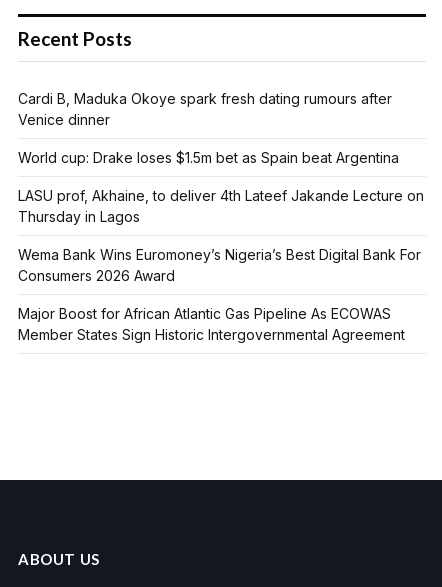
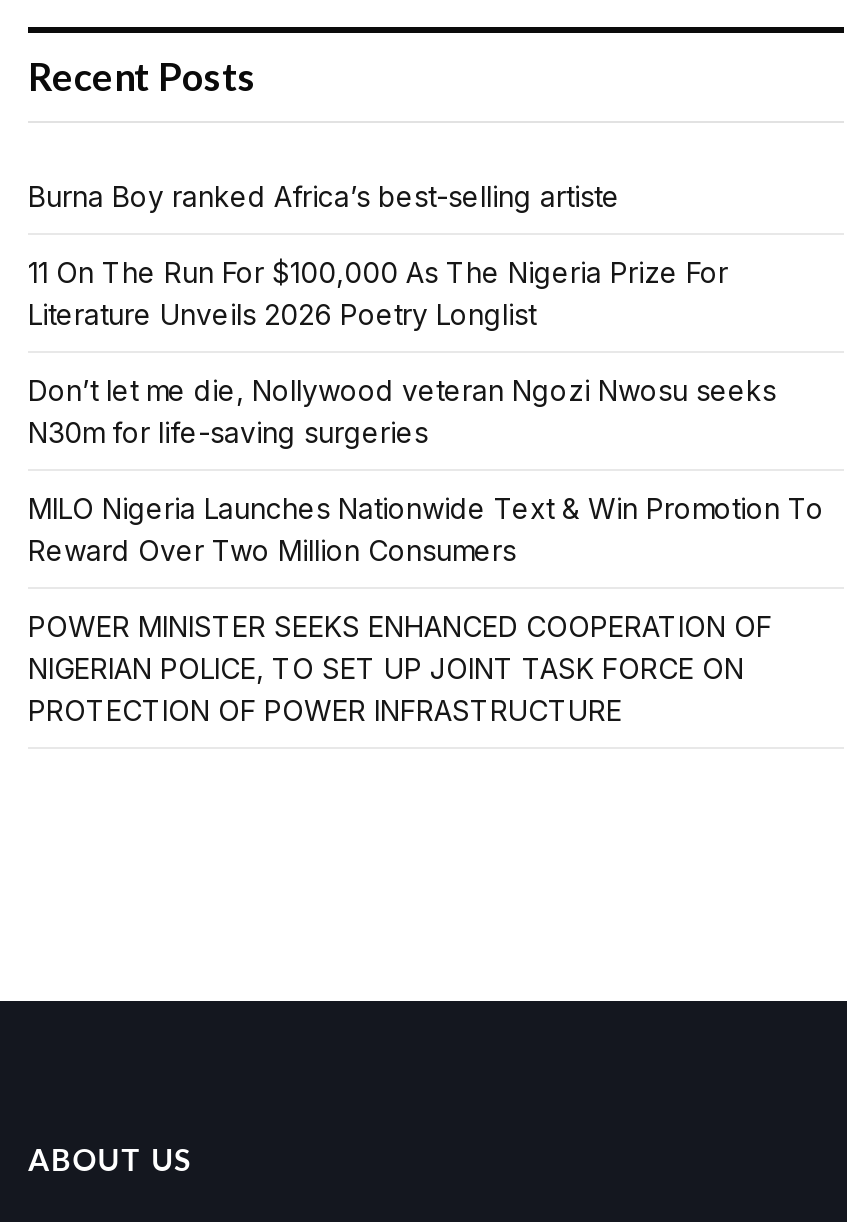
- Cardi B, Maduka Okoye spark fresh dating rumours after
- Venice dinner
+ Burna Boy ranked Africa’s best-selling artiste

- World cup: Drake loses $1.5m bet as Spain beat Argentina
+ 11 On The Run For $100,000 As The Nigeria Prize For
+ Literature Unveils 2026 Poetry Longlist

- LASU prof, Akhaine, to deliver 4th Lateef Jakande Lecture on
- Thursday in Lagos
+ Don’t let me die, Nollywood veteran Ngozi Nwosu seeks
+ N30m for life-saving surgeries

- Wema Bank Wins Euromoney’s Nigeria’s Best Digital Bank For
- Consumers 2026 Award
+ MILO Nigeria Launches Nationwide Text & Win Promotion To
+ Reward Over Two Million Consumers

- Major Boost for African Atlantic Gas Pipeline As ECOWAS
- Member States Sign Historic Intergovernmental Agreement
+ POWER MINISTER SEEKS ENHANCED COOPERATION OF
+ NIGERIAN POLICE, TO SET UP JOINT TASK FORCE ON
+ PROTECTION OF POWER INFRASTRUCTURE
